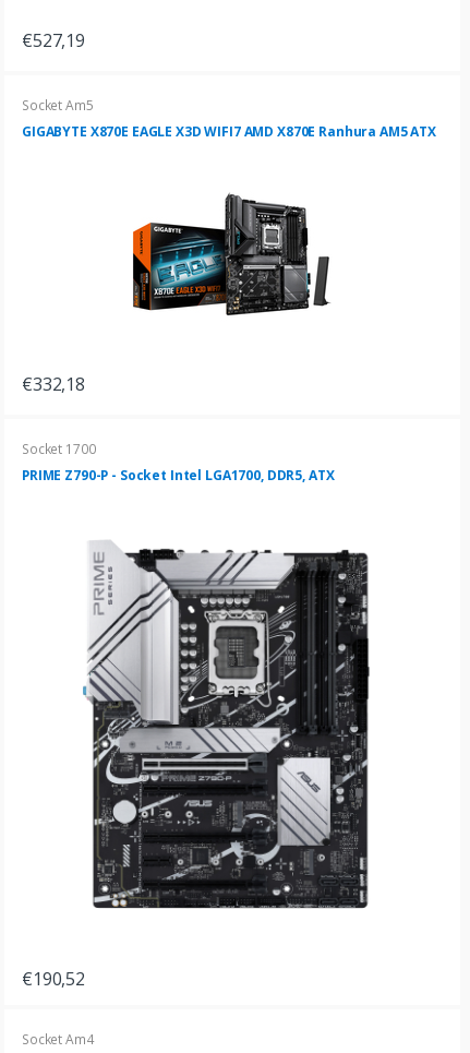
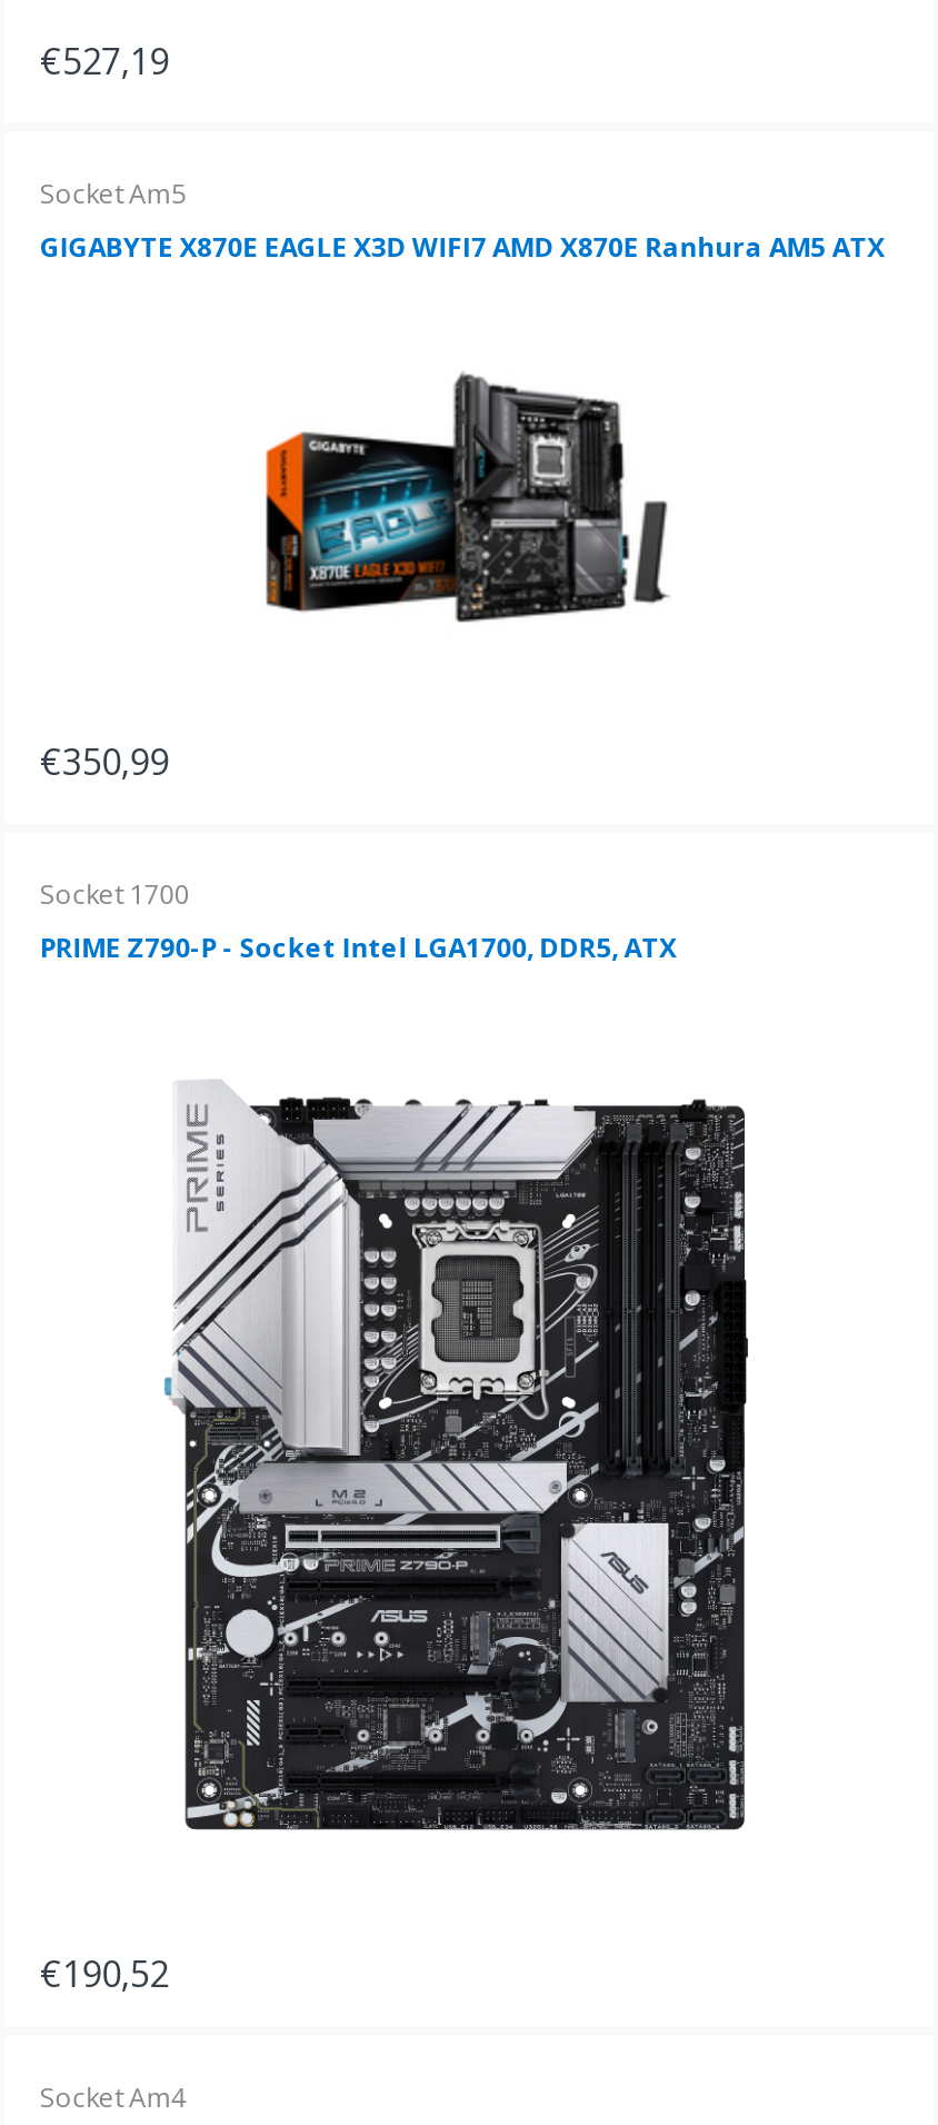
- €332,18
+ €350,99
